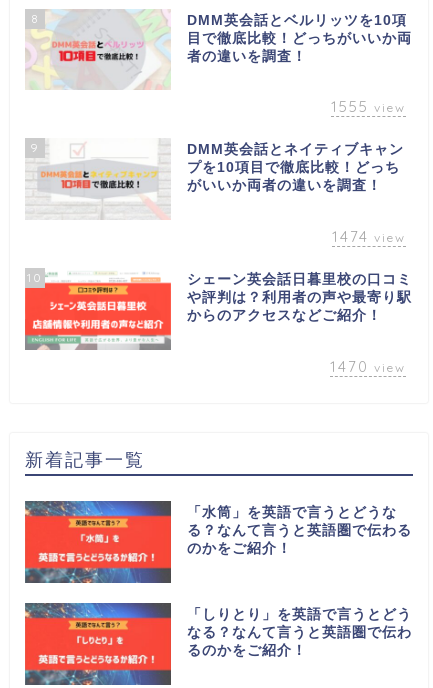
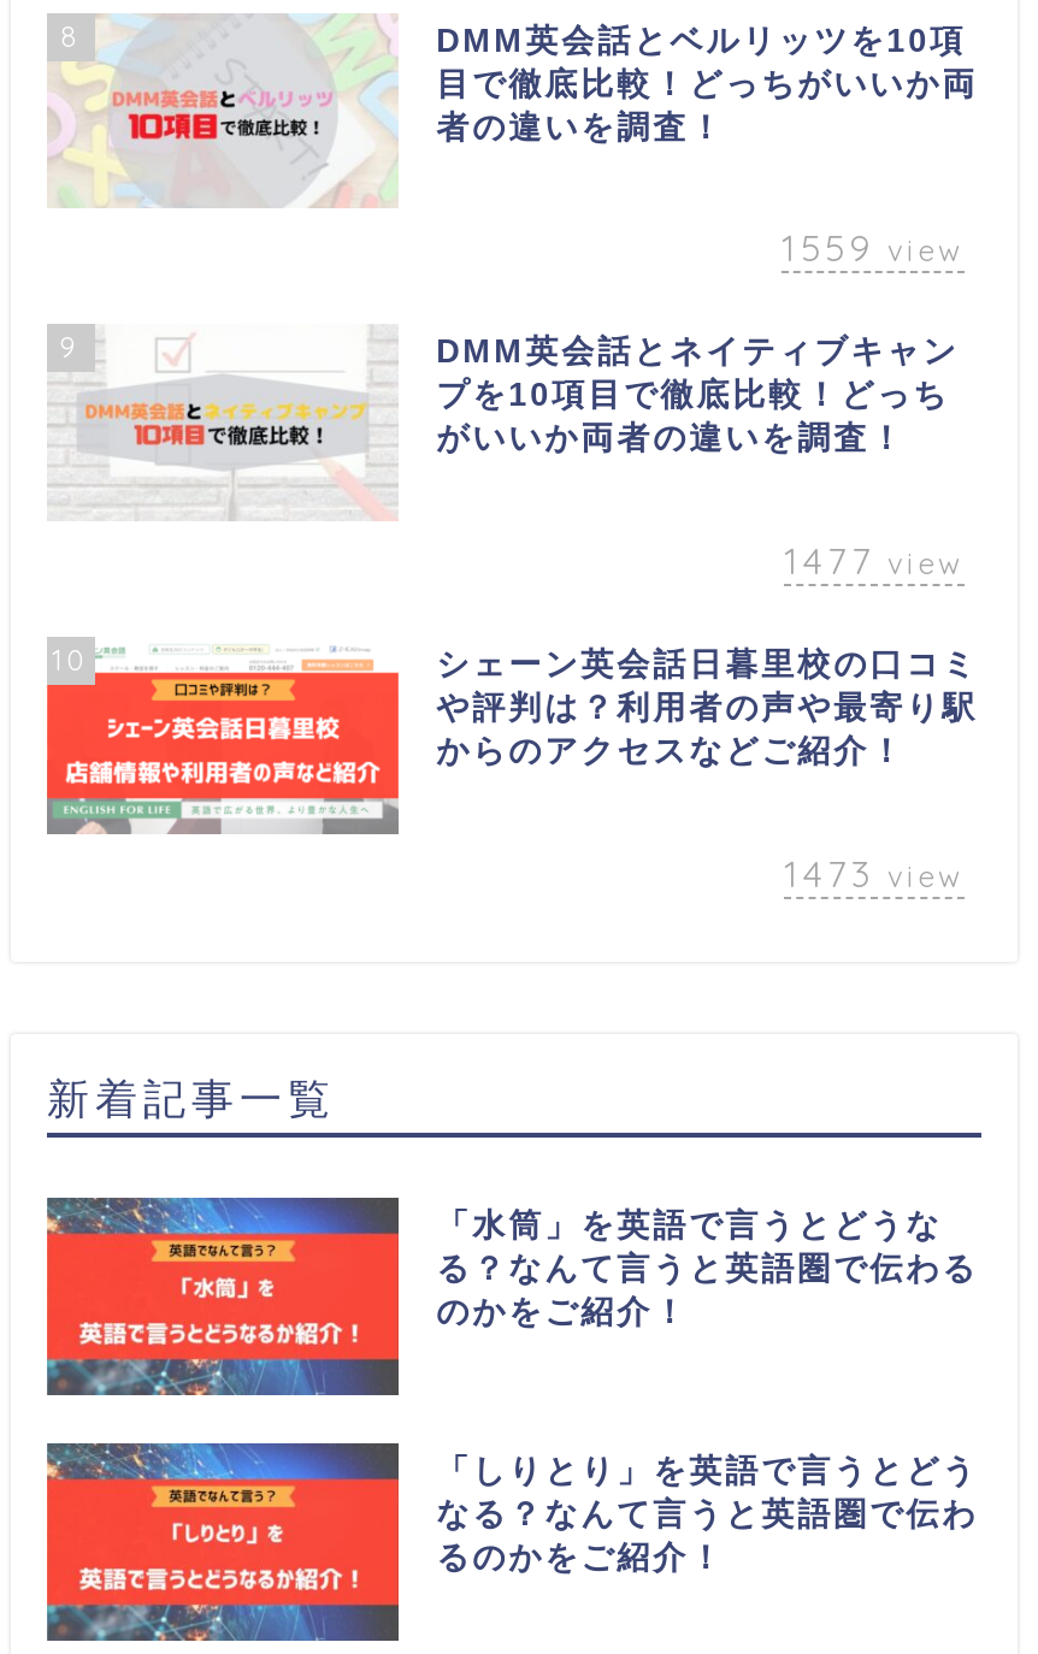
- 1555 view
+ 1559 view

- 1474 view
+ 1477 view

- 1470 view
+ 1473 view
